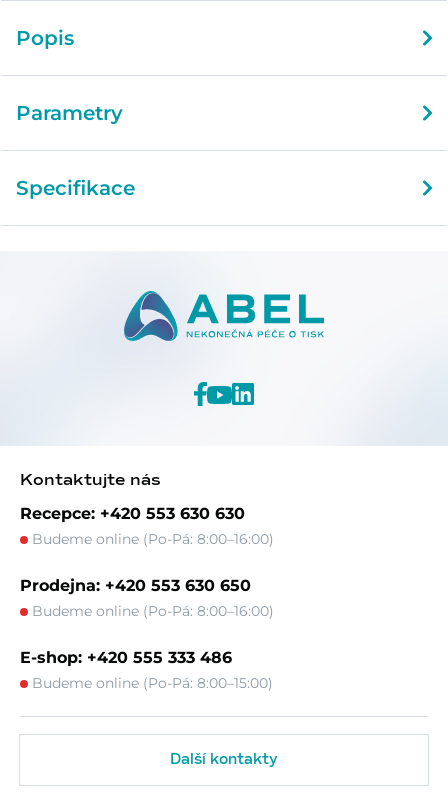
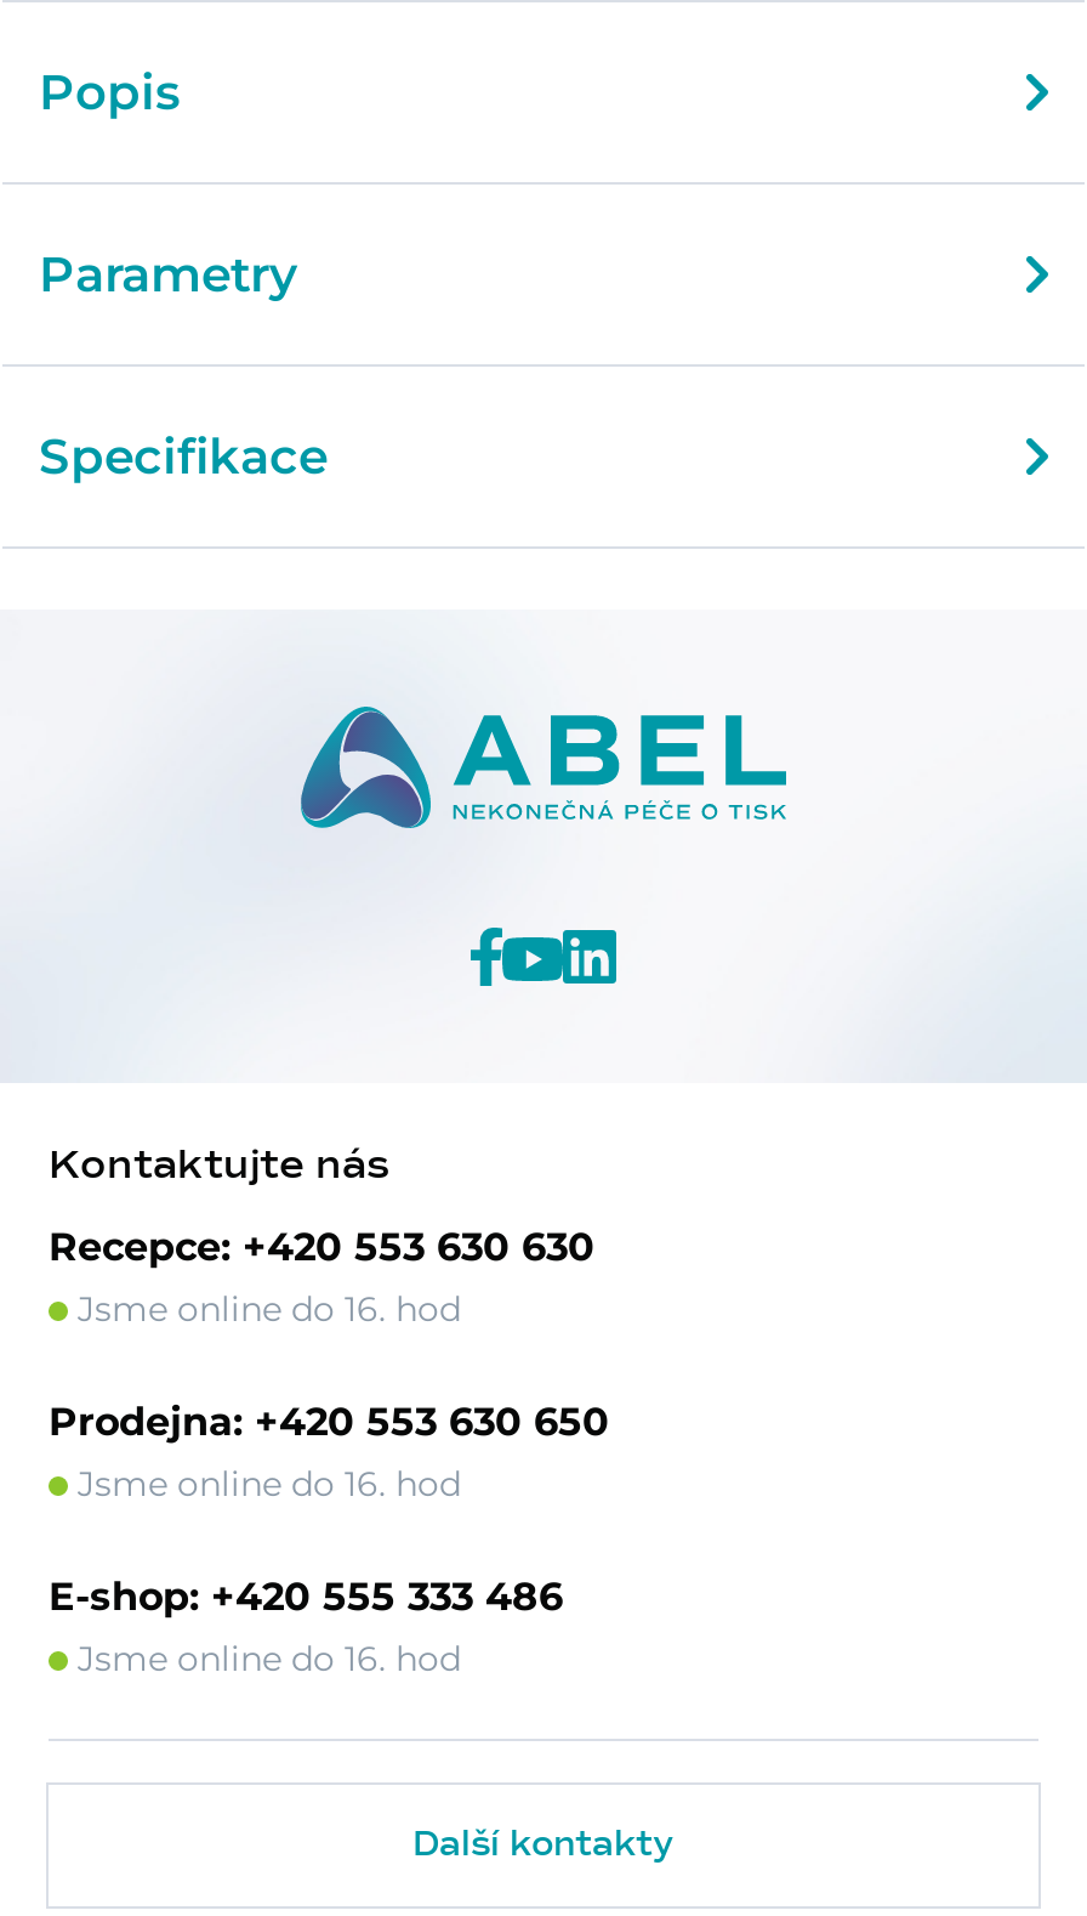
- Budeme online (Po-Pá: 8:00–16:00)
+ Jsme online do 16. hod

- Budeme online (Po-Pá: 8:00–16:00)
+ Jsme online do 16. hod

- Budeme online (Po-Pá: 8:00–15:00)
+ Jsme online do 16. hod
